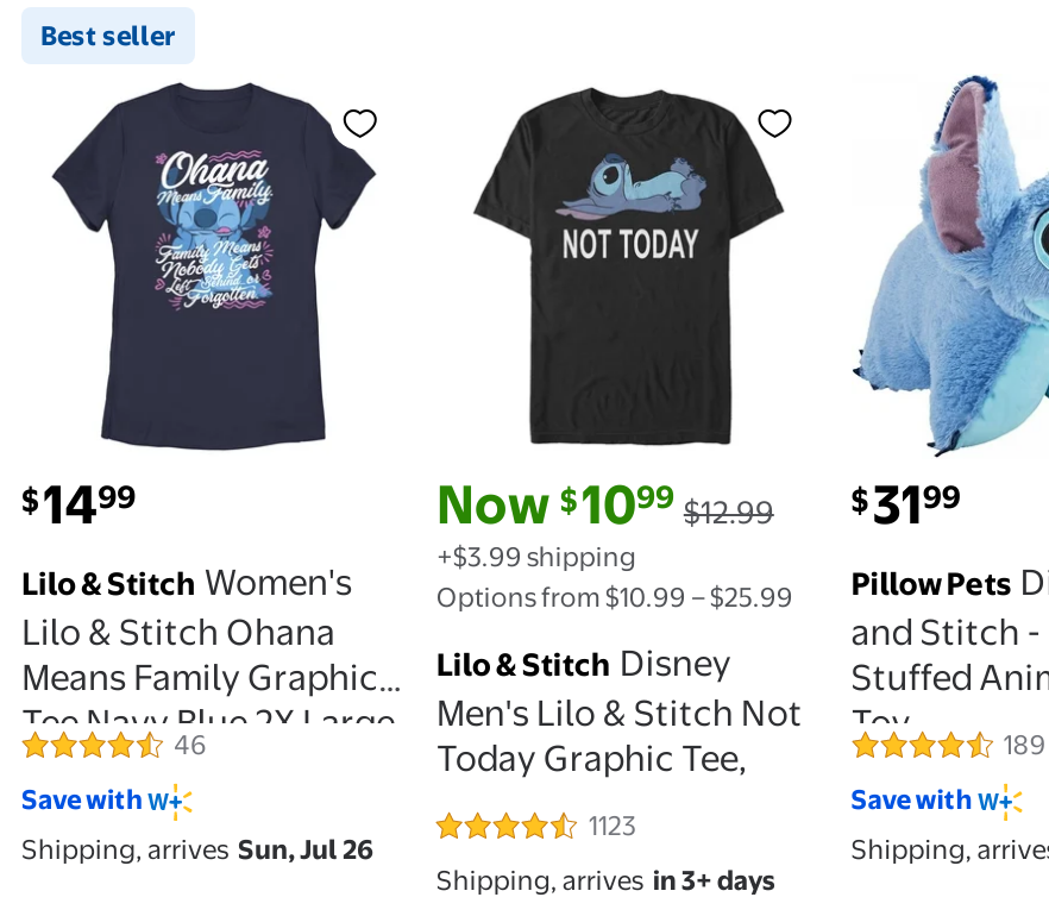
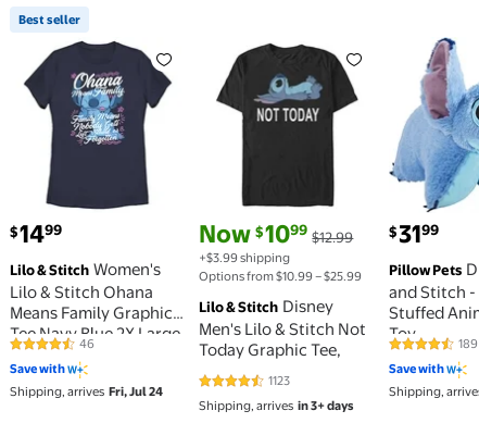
- Shipping, arrives Sun, Jul 26
+ Shipping, arrives Fri, Jul 24
